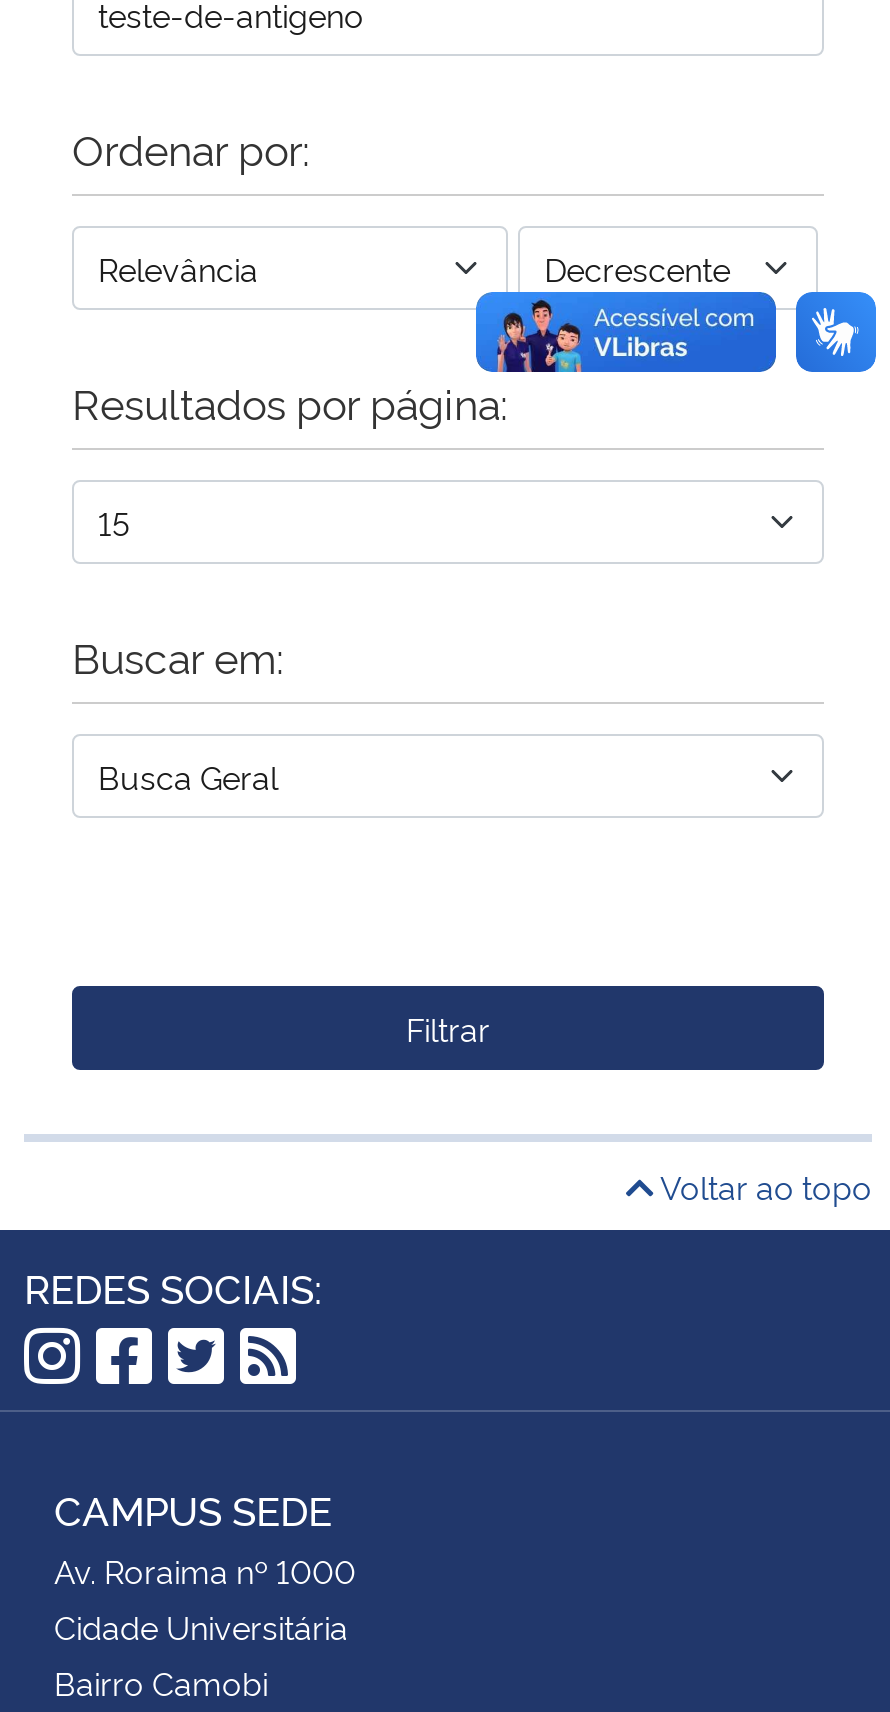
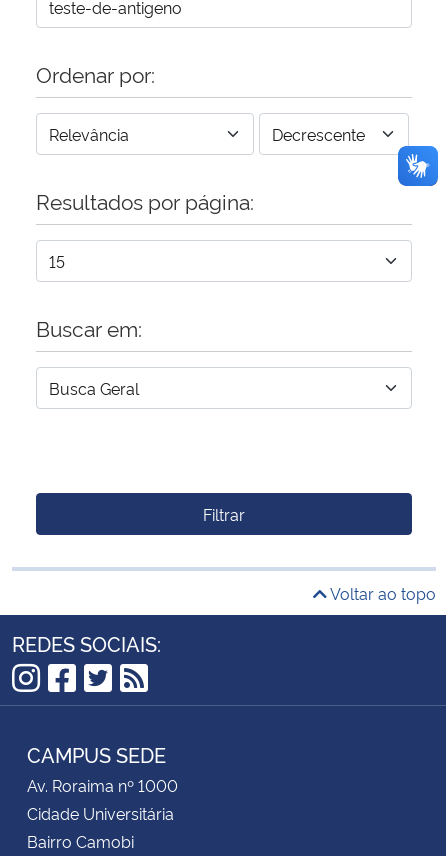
- [image]
